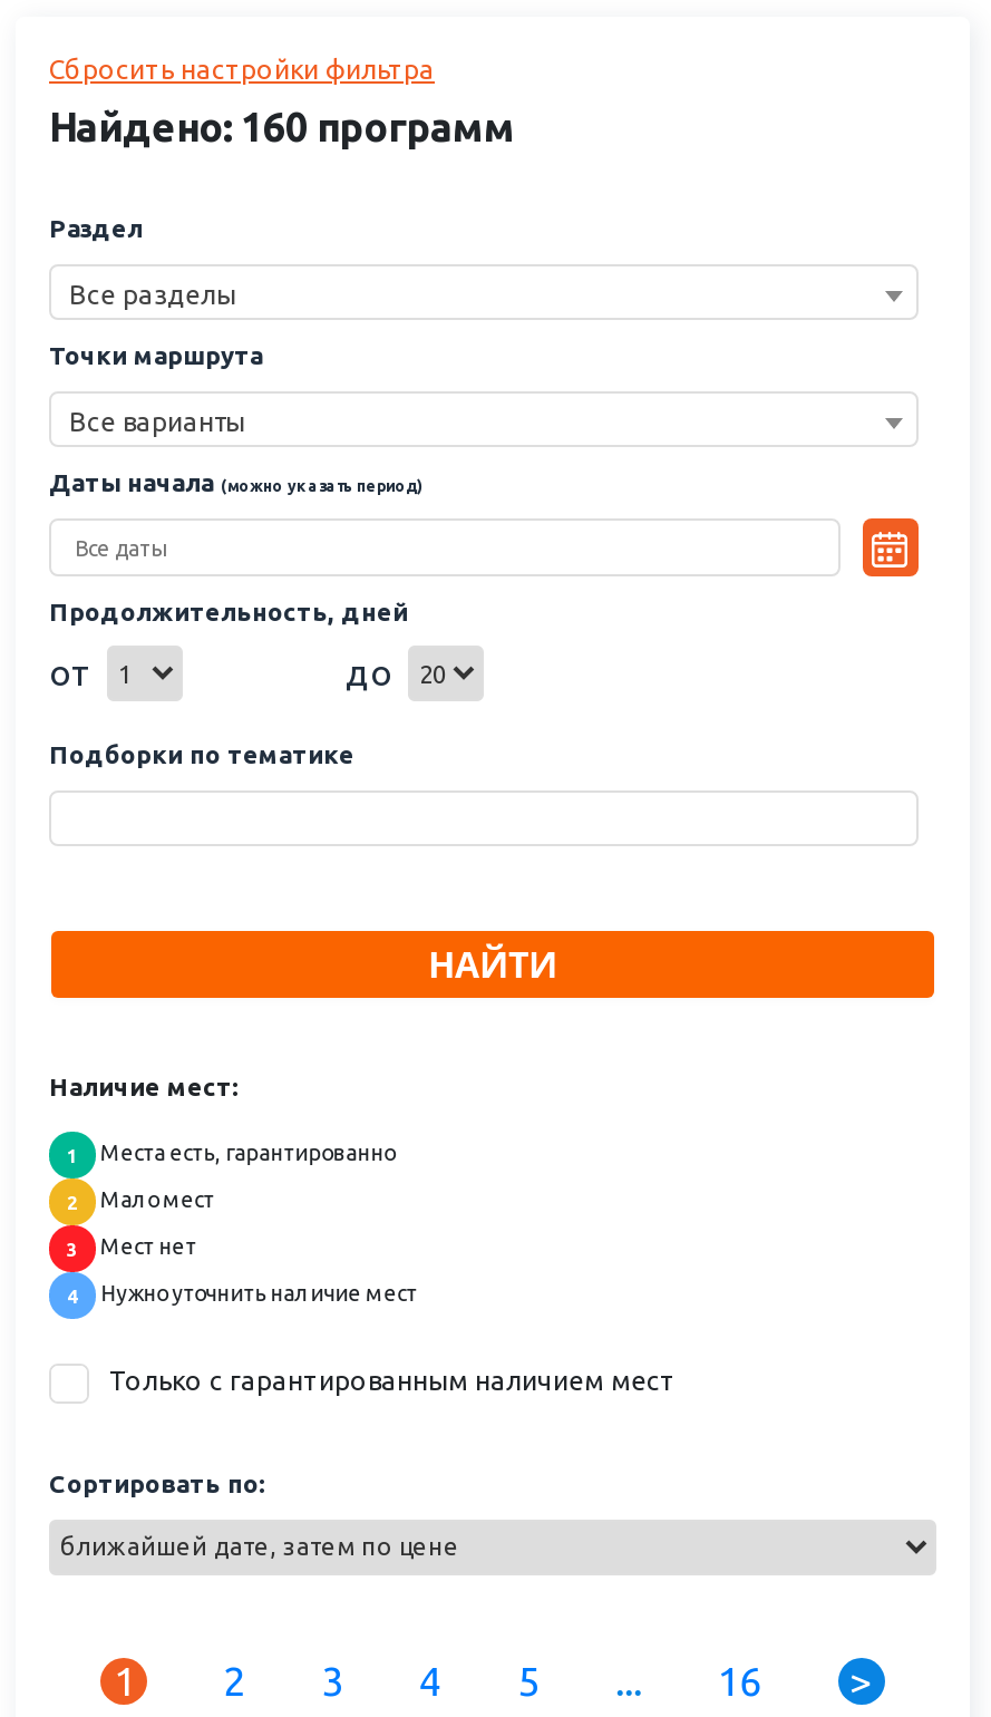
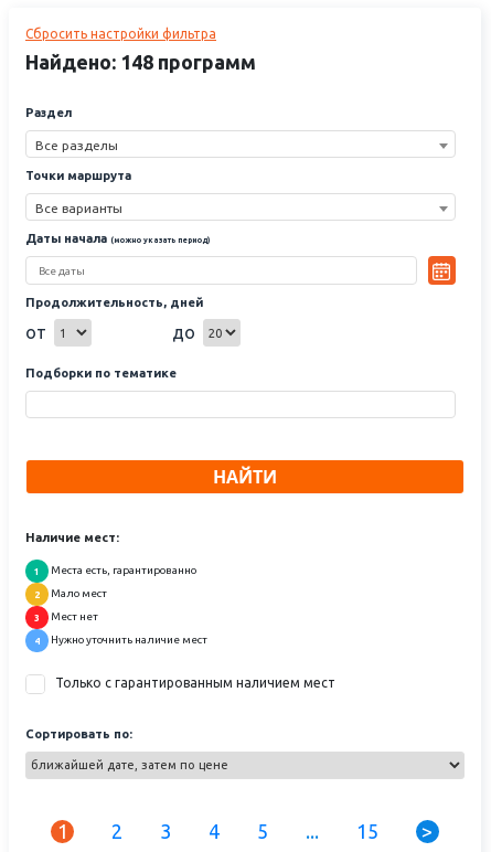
- Найдено: 160 программ
+ Найдено: 148 программ

- 16
+ 15
